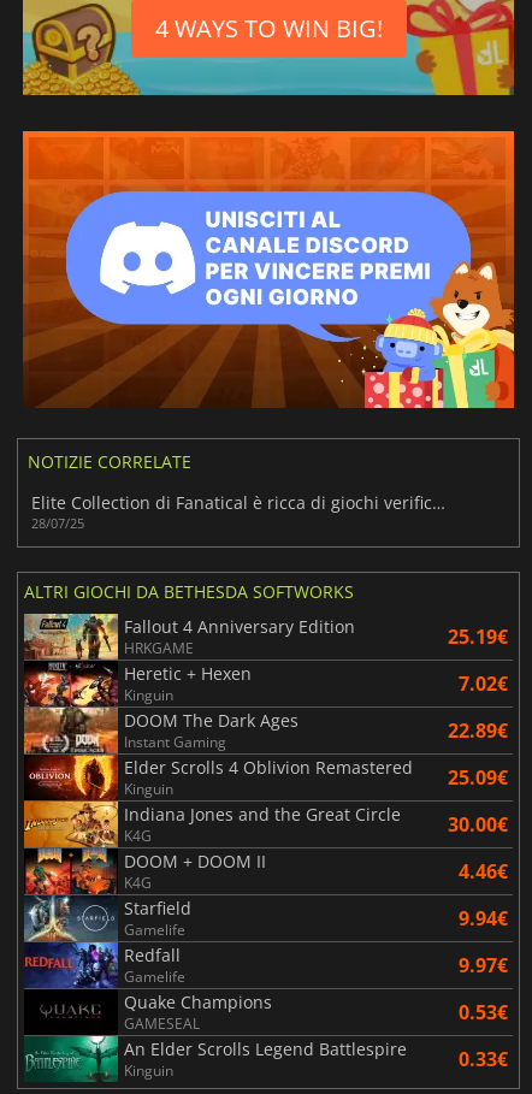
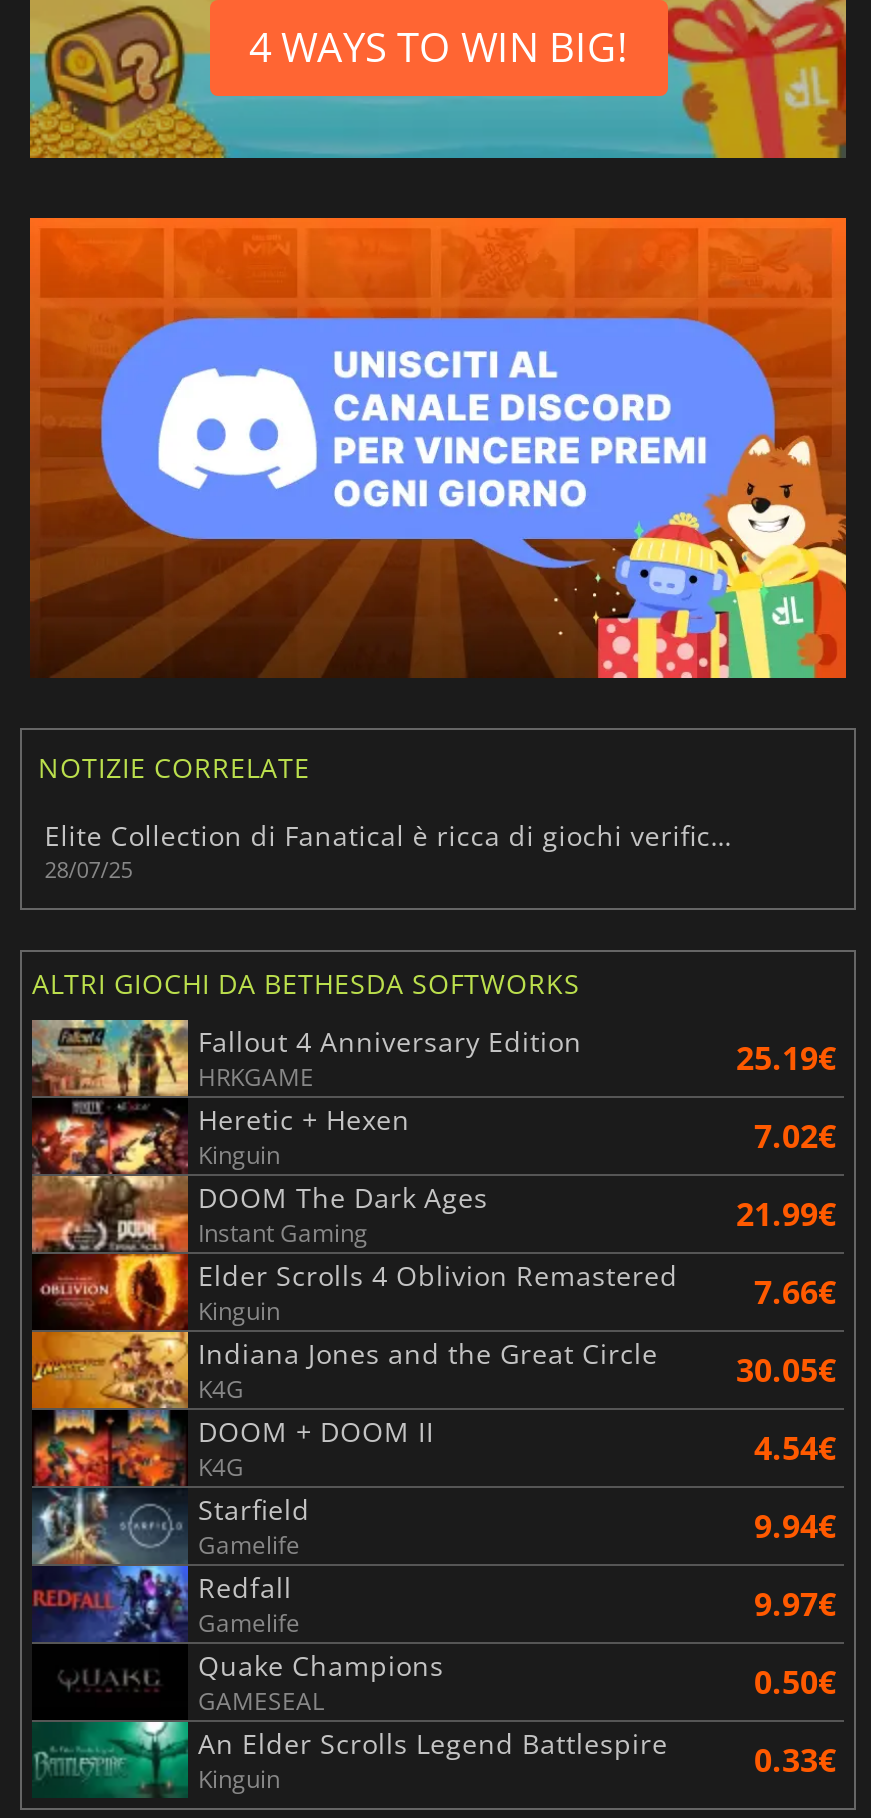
- 22.89€
+ 21.99€

- Elder Scrolls 4 Oblivion Remastered 25.09€
+ Elder Scrolls 4 Oblivion Remastered 7.66€

- 30.00€
+ 30.05€

- 4.46€
+ 4.54€

- 0.53€
+ 0.50€
